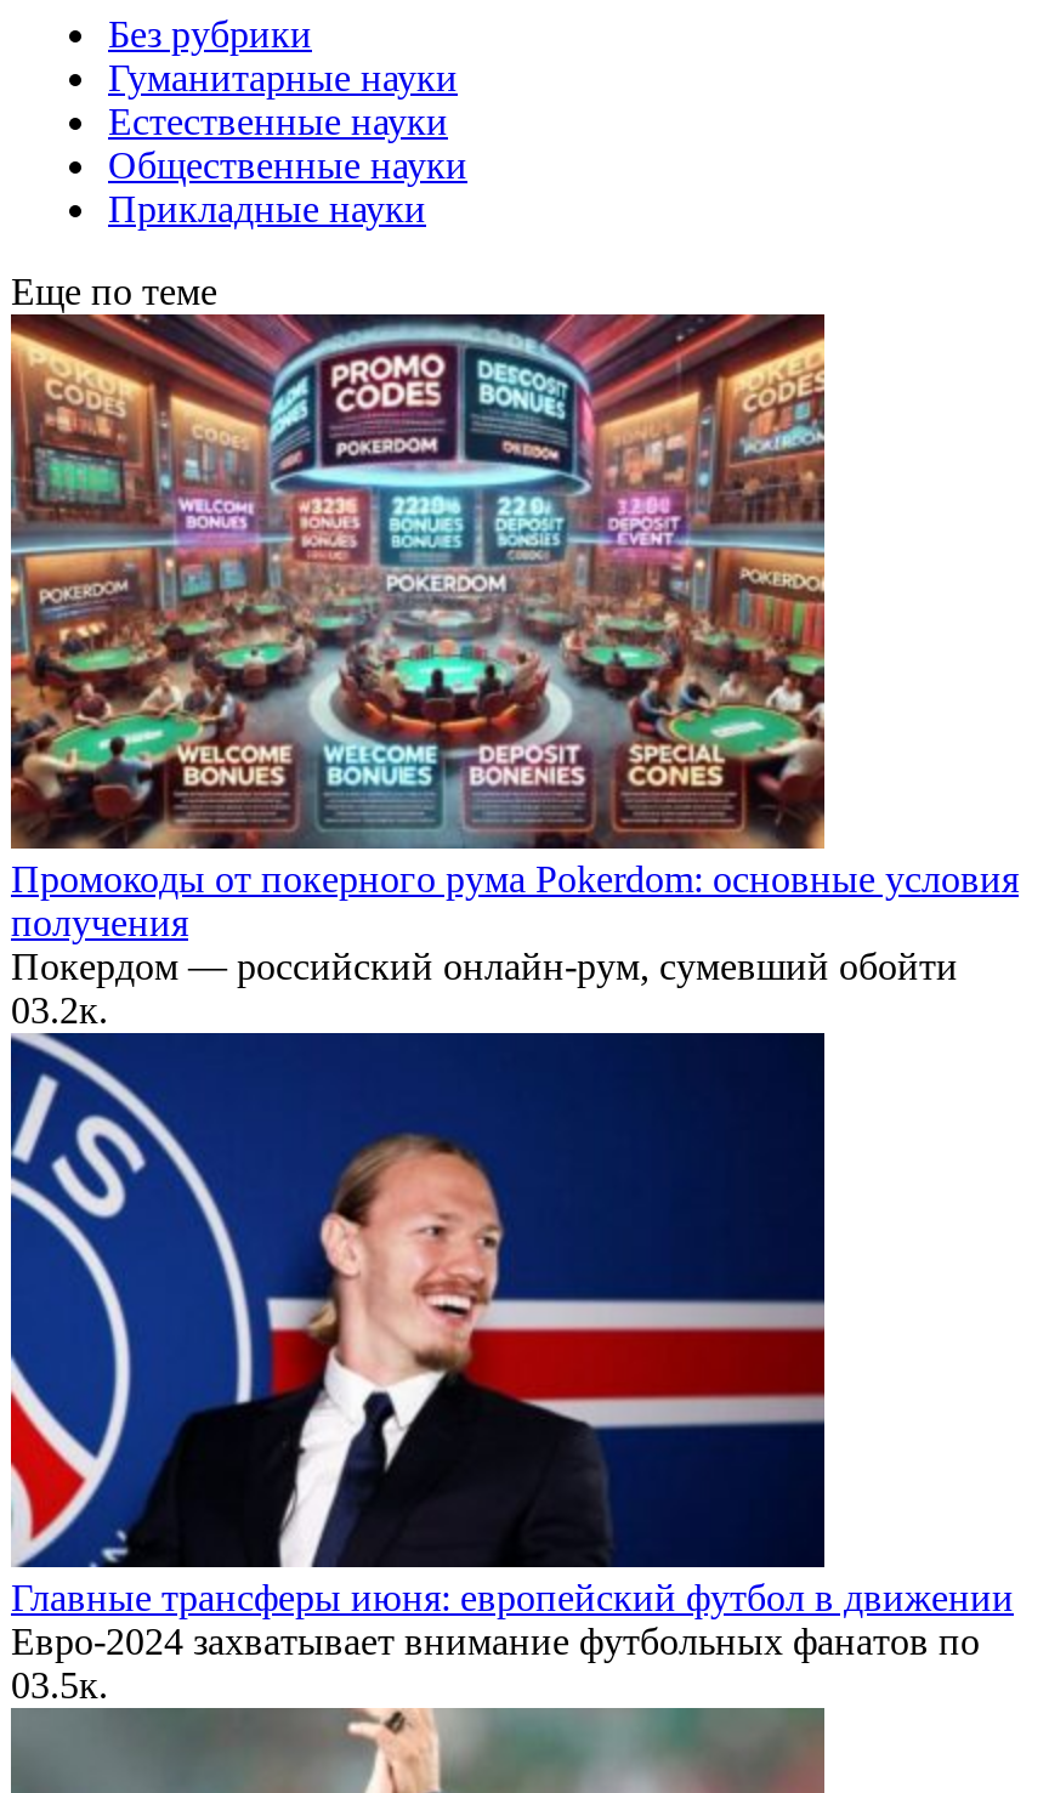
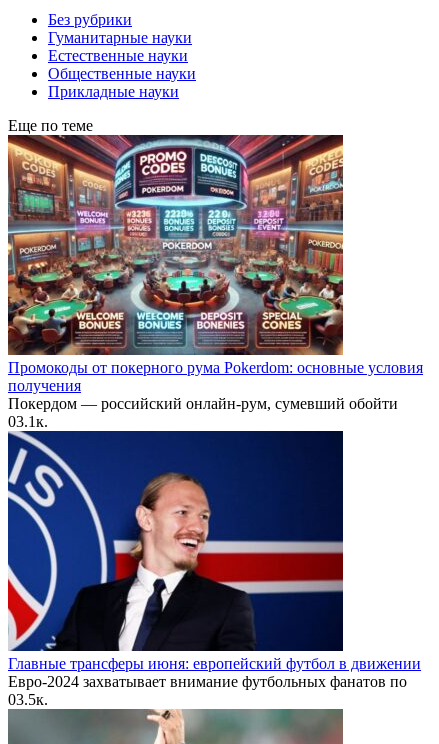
- 03.2к.
+ 03.1к.
